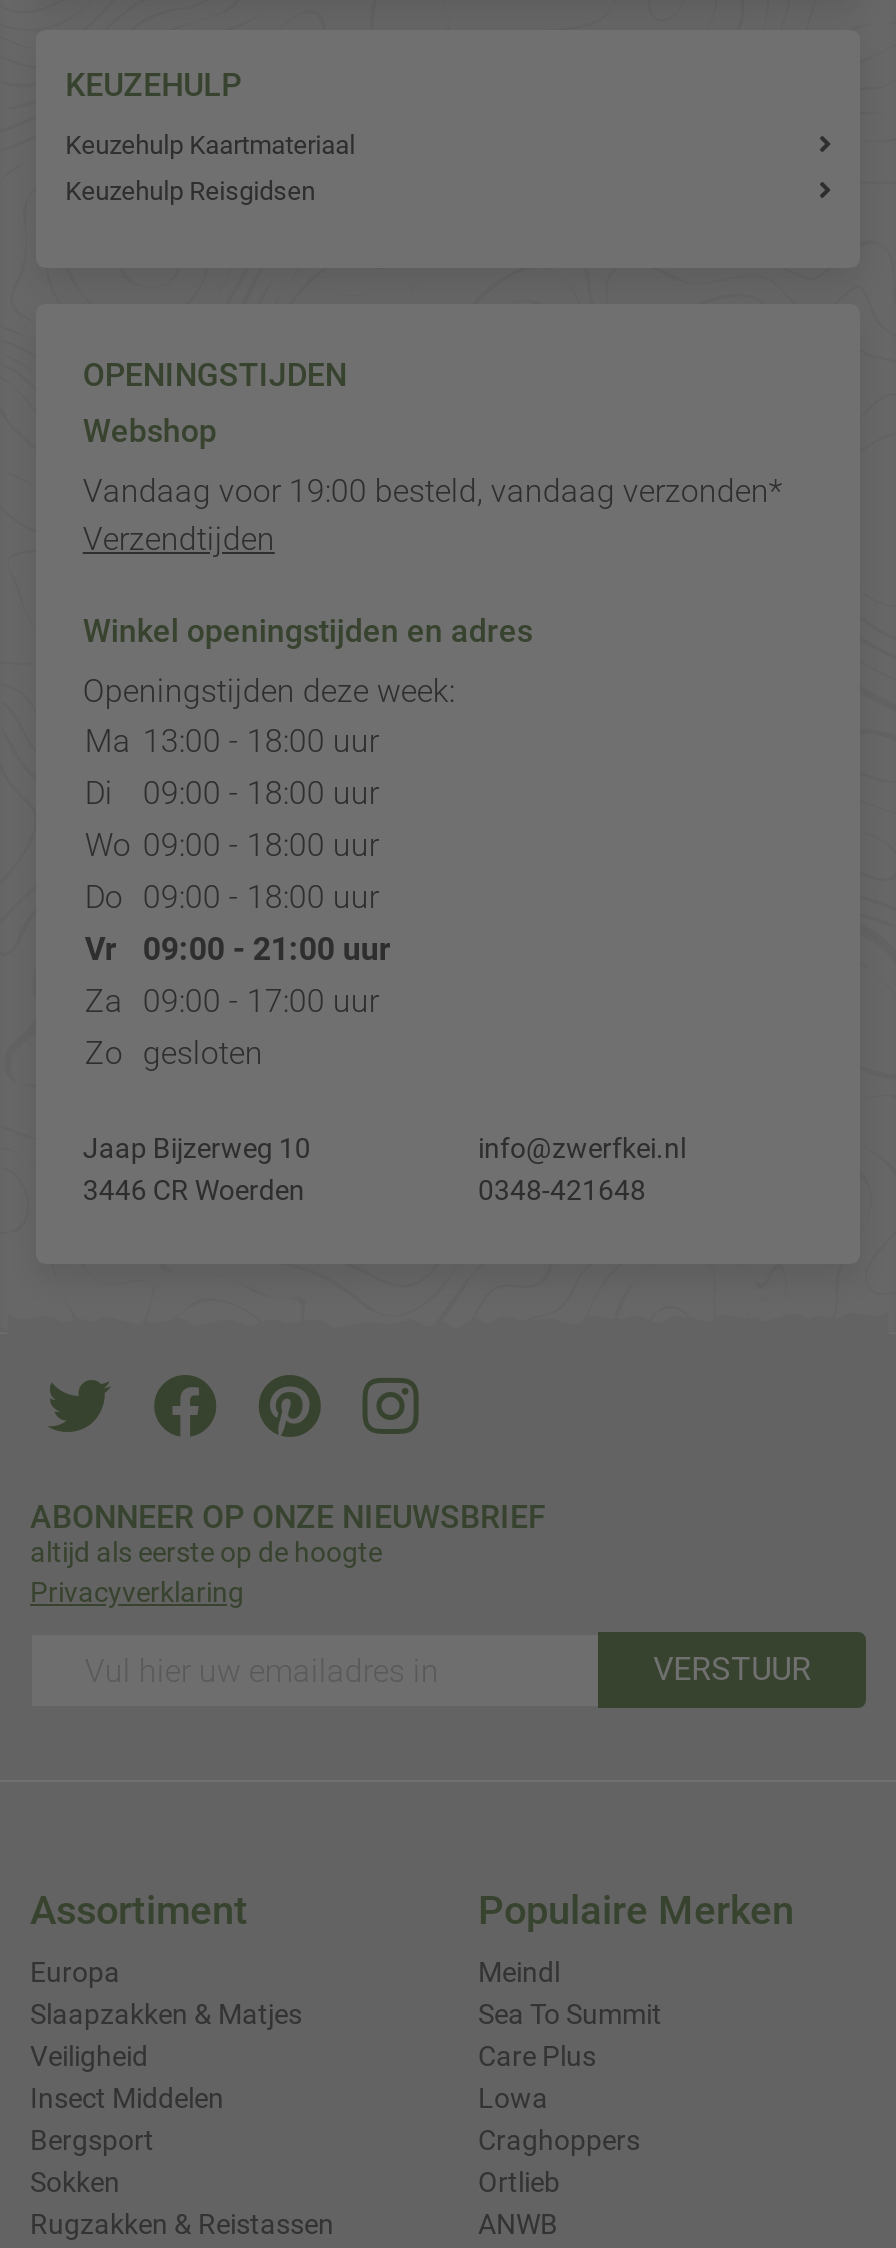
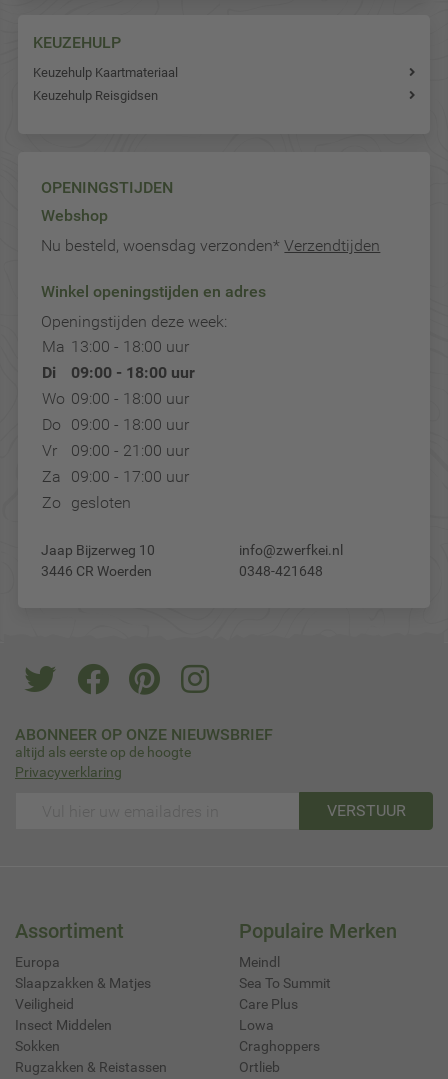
- Vandaag voor 19:00 besteld, vandaag verzonden*
- Verzendtijden
+ Nu besteld, woensdag verzonden* Verzendtijden

- Bergsport

- ANWB
